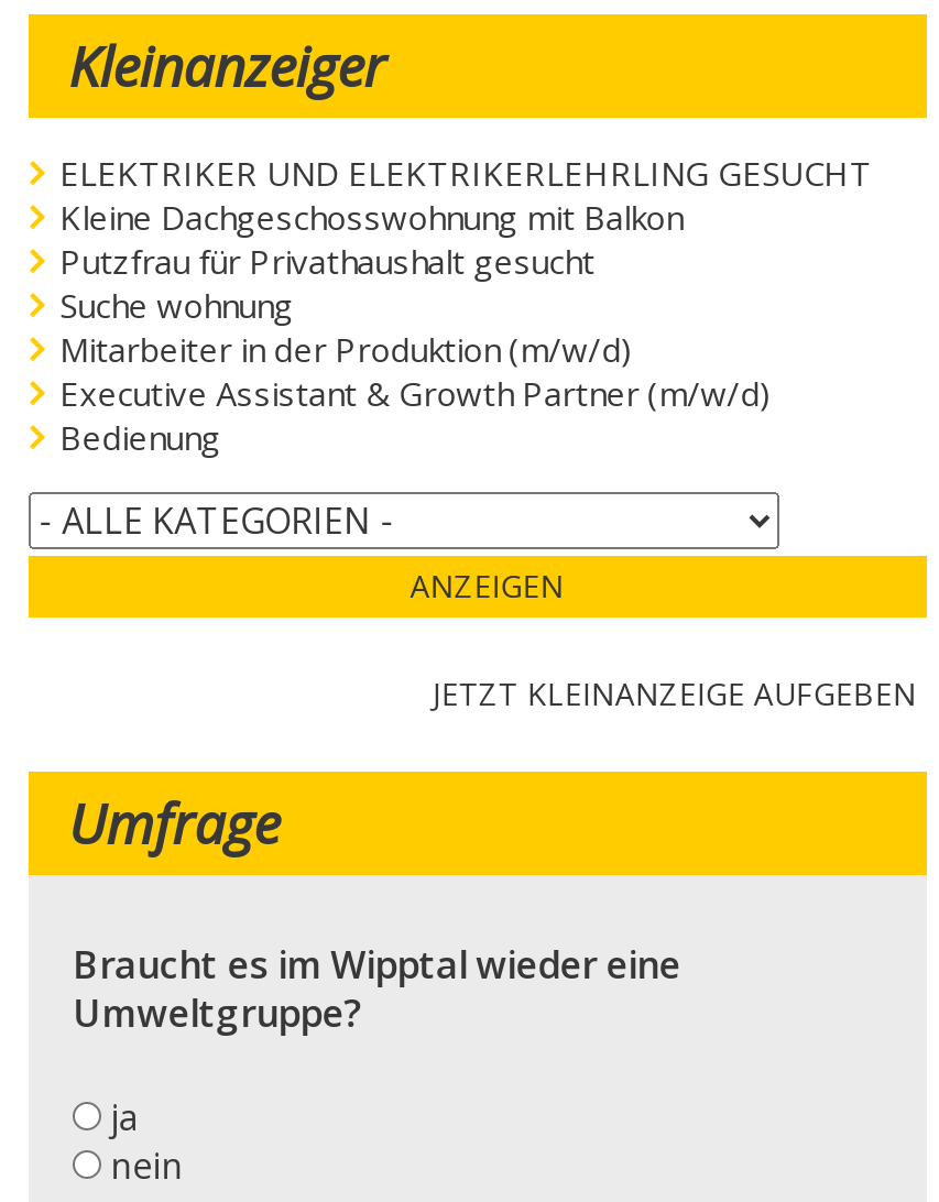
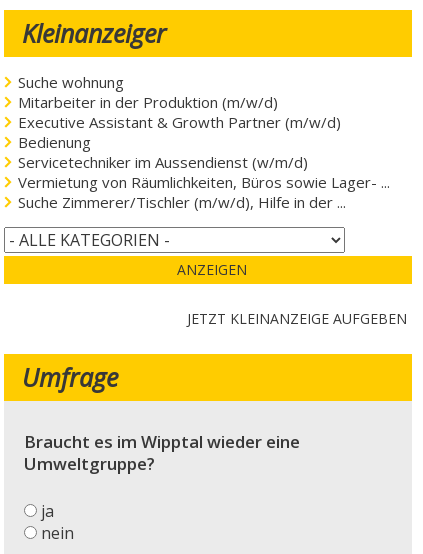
- ELEKTRIKER UND ELEKTRIKERLEHRLING GESUCHT
- Kleine Dachgeschosswohnung mit Balkon
- Putzfrau für Privathaushalt gesucht

moved up: Suche wohnung | Mitarbeiter in der Produktion (m/w/d) | Executive Assistant & Growth Partner (m/w/d) | Bedienung

+ Servicetechniker im Aussendienst (w/m/d)
+ Vermietung von Räumlichkeiten, Büros sowie Lager- ...
+ Suche Zimmerer/Tischler (m/w/d), Hilfe in der ...
